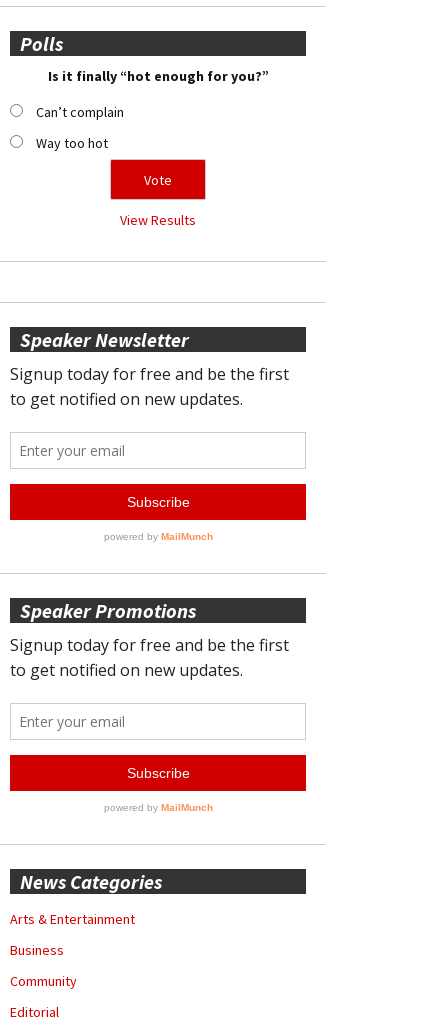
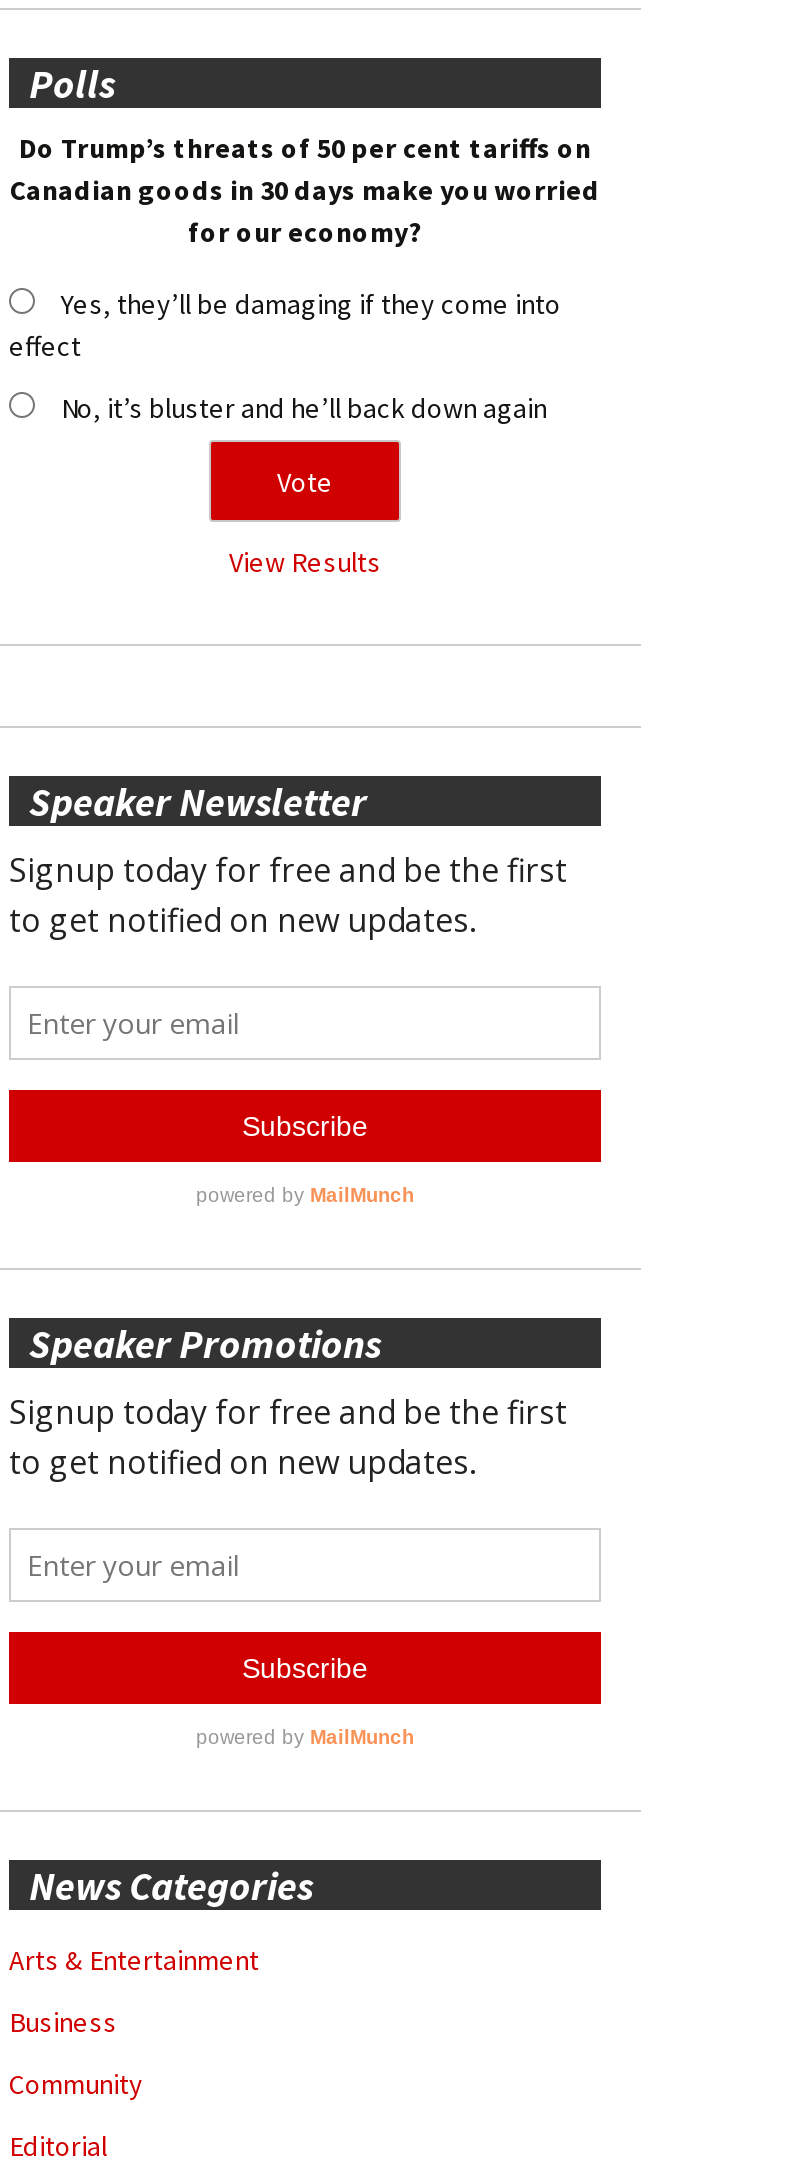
- Is it finally “hot enough for you?”
+ Do Trump’s threats of 50 per cent tariffs on
+ Canadian goods in 30 days make you worried
+ for our economy?

- Can’t complain
+ Yes, they’ll be damaging if they come into
+ effect

- Way too hot
+ No, it’s bluster and he’ll back down again
